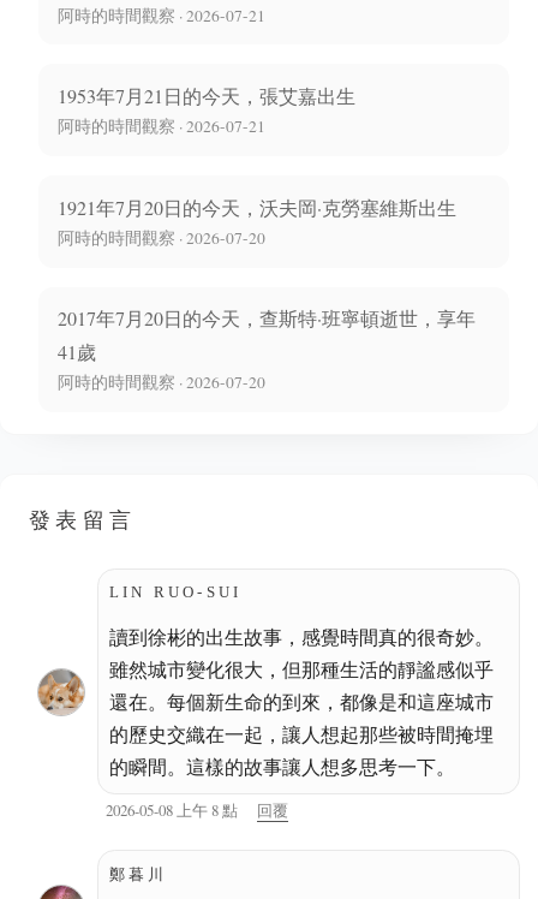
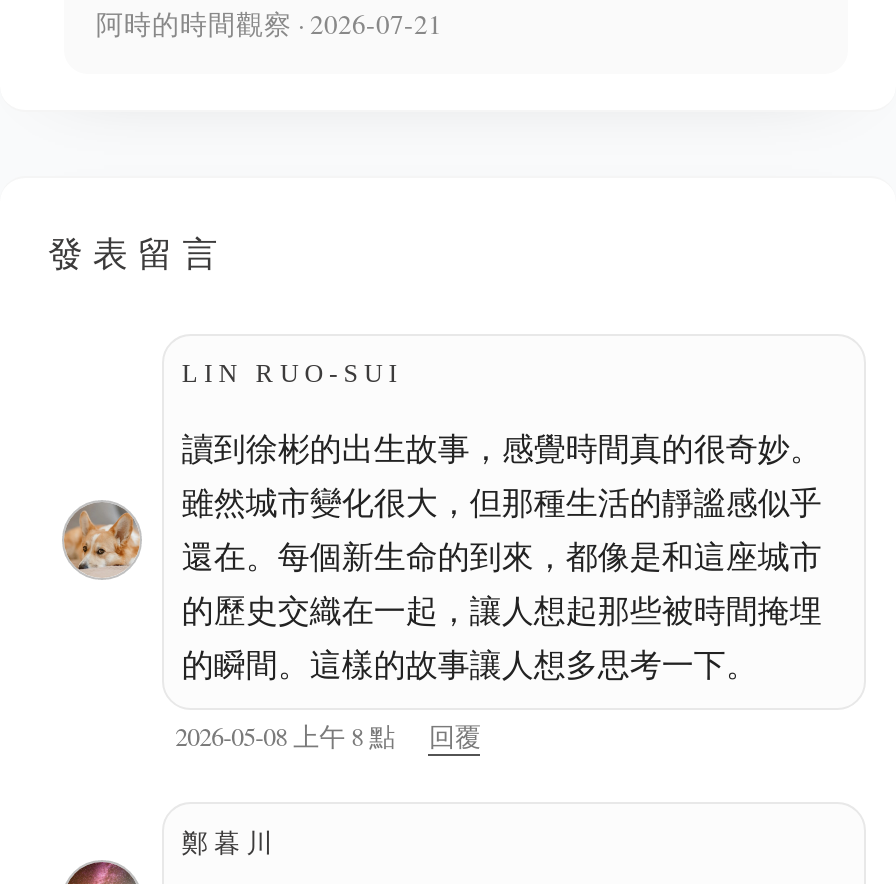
- 1953年7月21日的今天，張艾嘉出生
- 阿時的時間觀察 · 2026-07-21
- 1921年7月20日的今天，沃夫岡·克勞塞維斯出生
- 阿時的時間觀察 · 2026-07-20
- 2017年7月20日的今天，查斯特·班寧頓逝世，享年
- 41歲
- 阿時的時間觀察 · 2026-07-20
